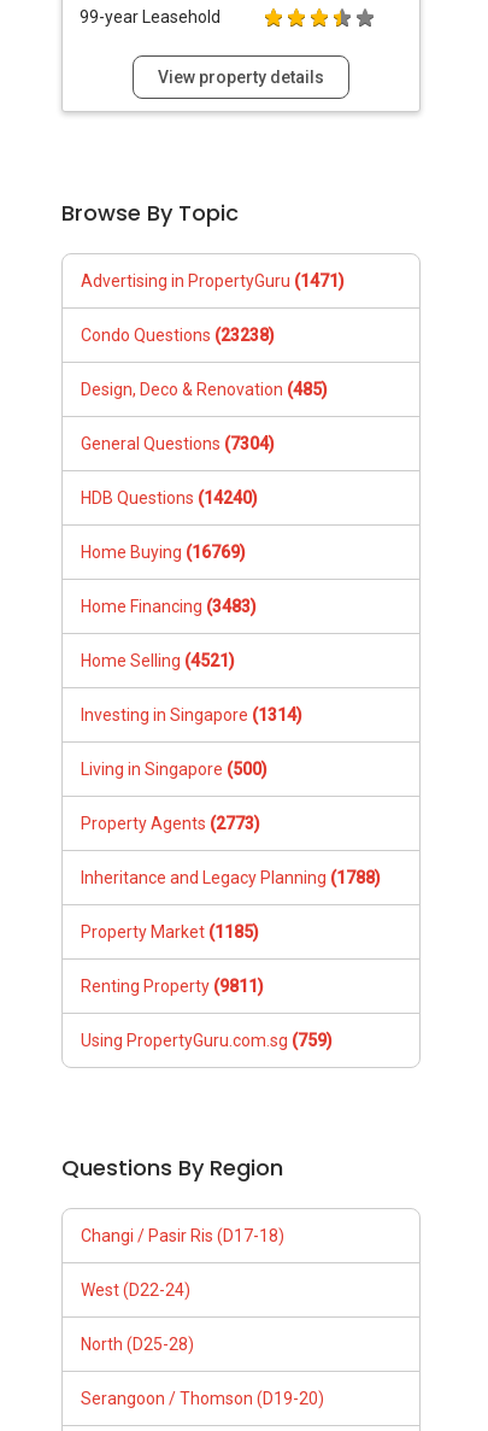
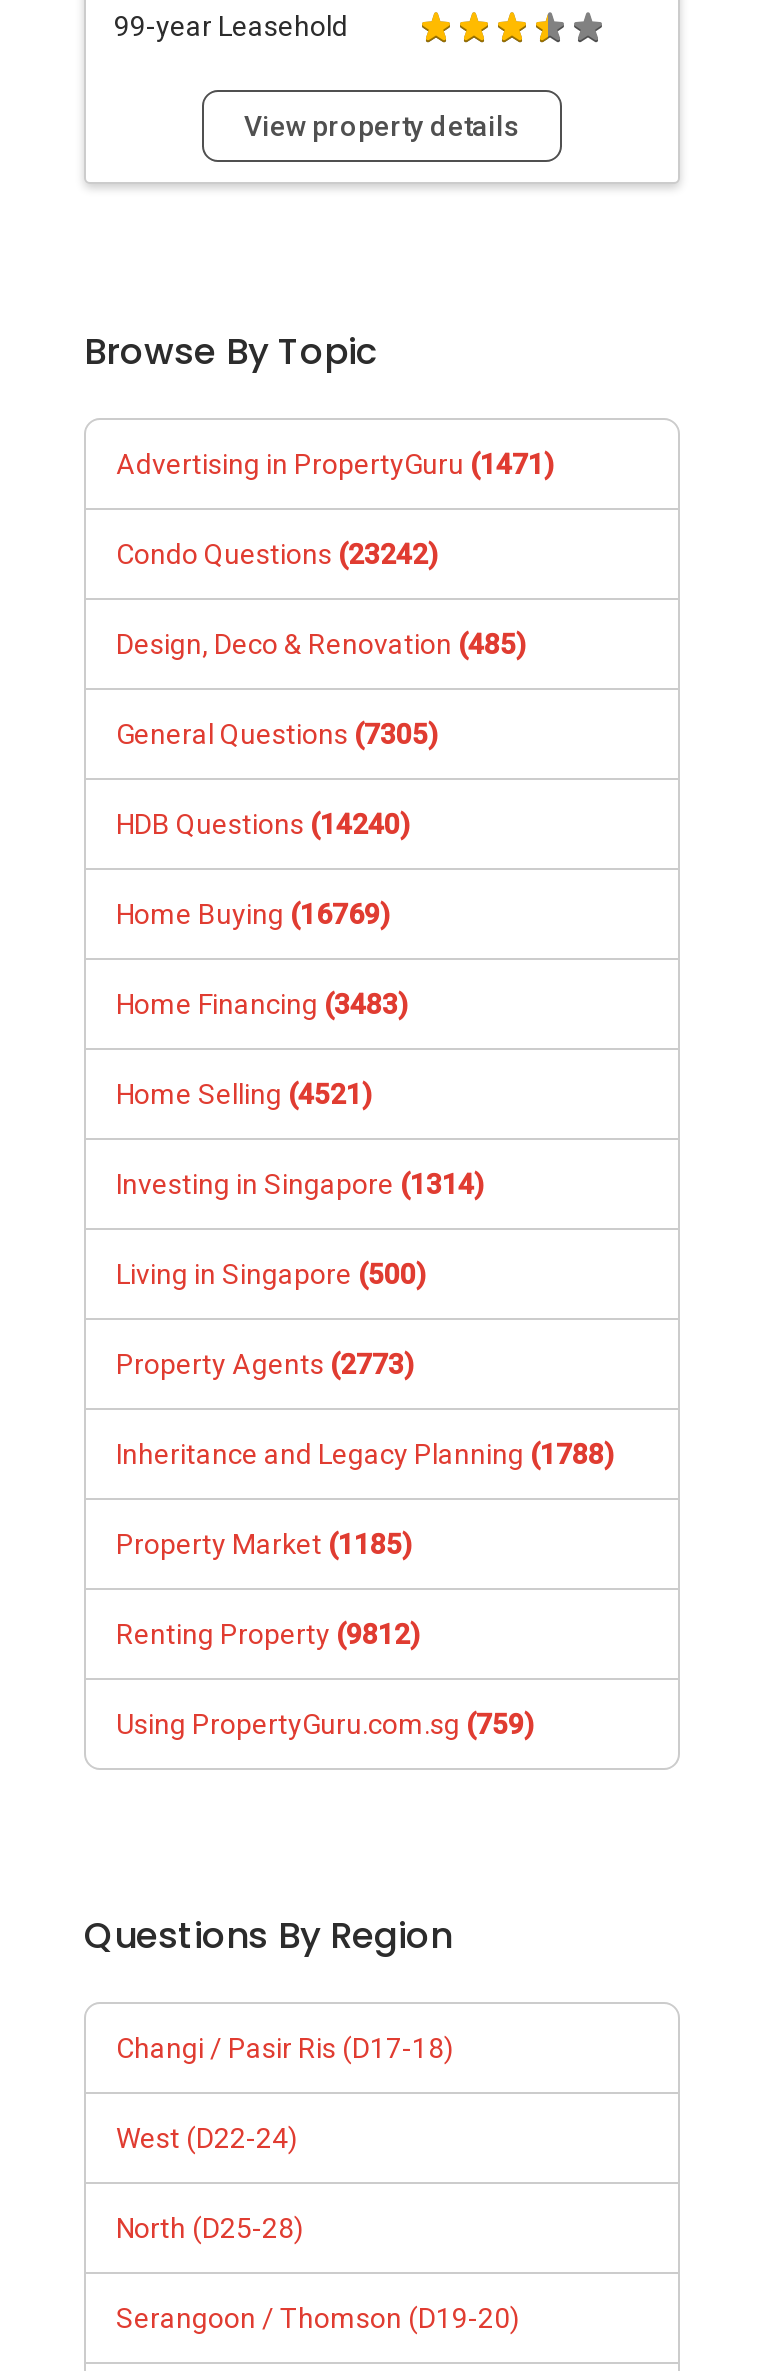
- Condo Questions (23238)
+ Condo Questions (23242)

- General Questions (7304)
+ General Questions (7305)

- Renting Property (9811)
+ Renting Property (9812)
